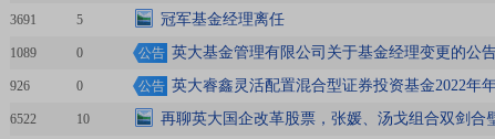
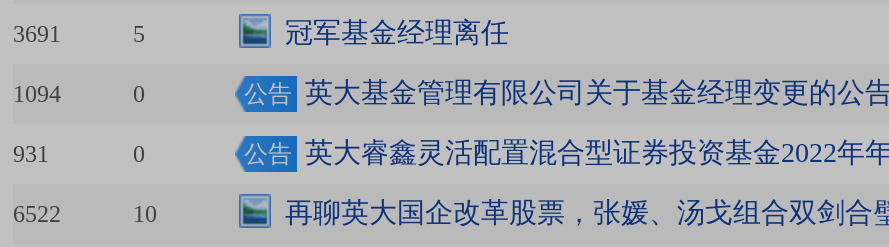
- 1089
+ 1094

- 926
+ 931
